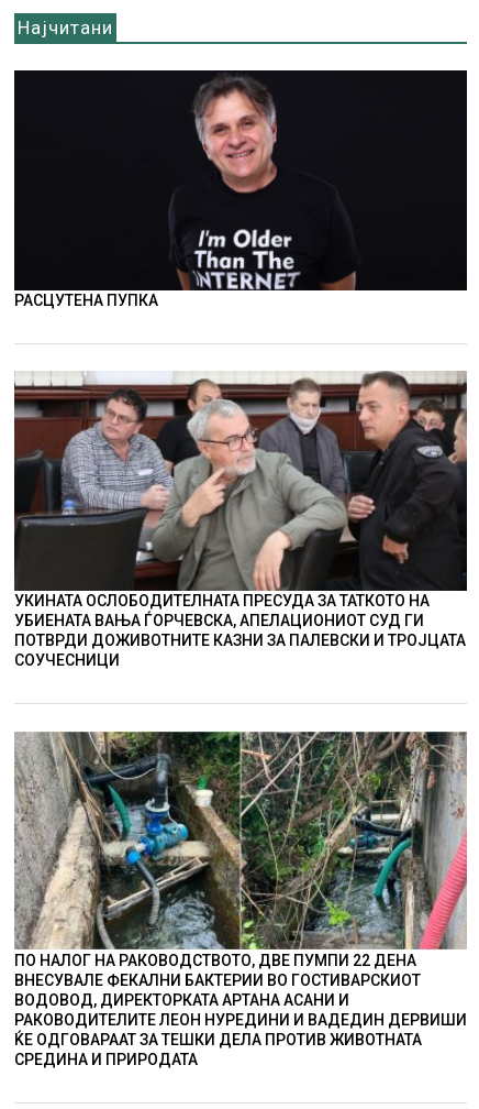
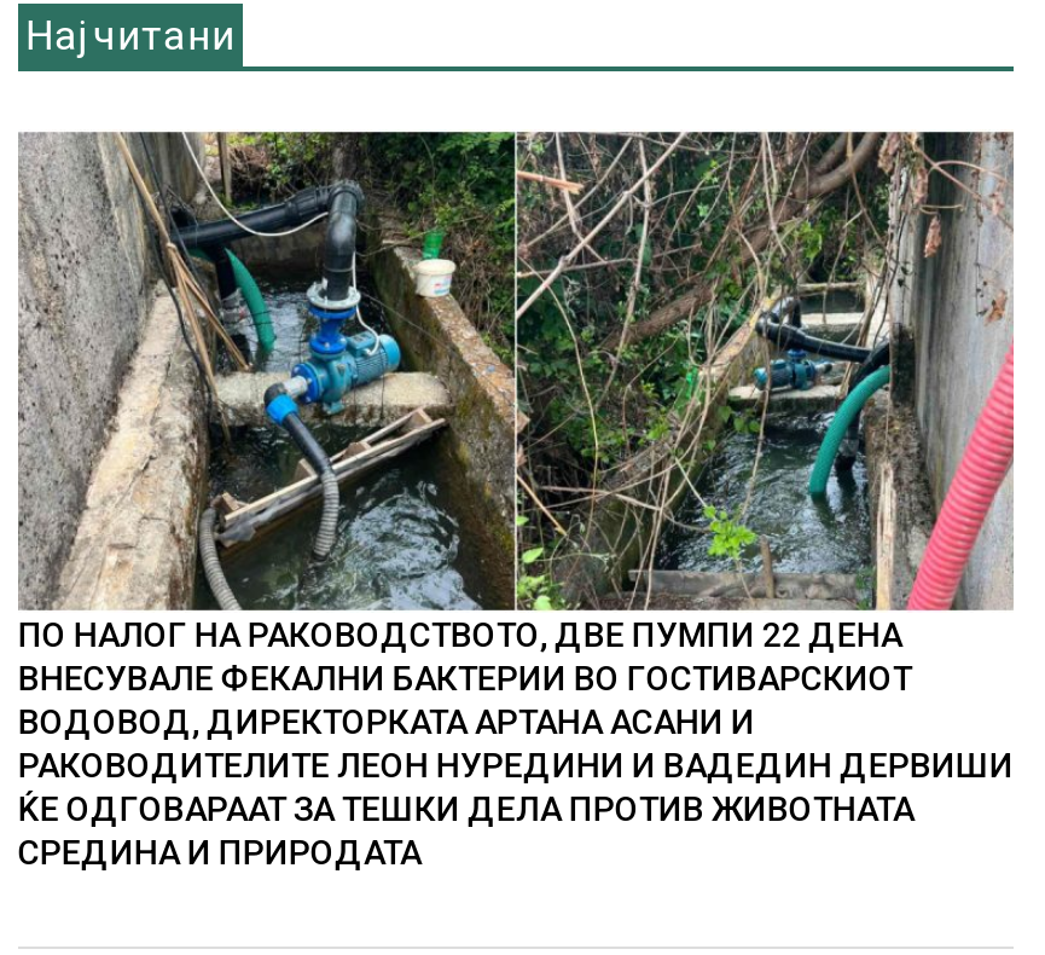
- [image]
- РАСЦУТЕНА ПУПКА

- [image]
- УКИНАТА ОСЛОБОДИТЕЛНАТА ПРЕСУДА ЗА ТАТКОТО НА
- УБИЕНАТА ВАЊА ЃОРЧЕВСКА, АПЕЛАЦИОНИОТ СУД ГИ
- ПОТВРДИ ДОЖИВОТНИТЕ КАЗНИ ЗА ПАЛЕВСКИ И ТРОЈЦАТА
- СОУЧЕСНИЦИ
